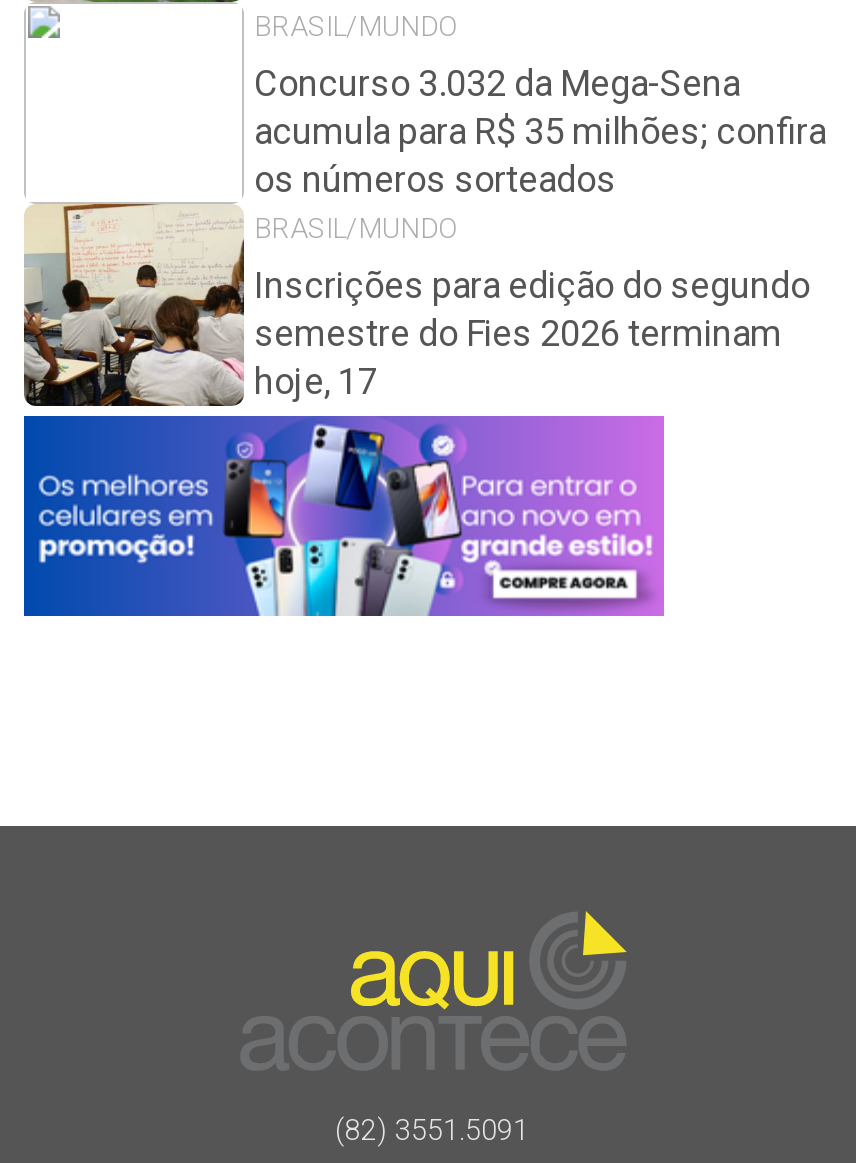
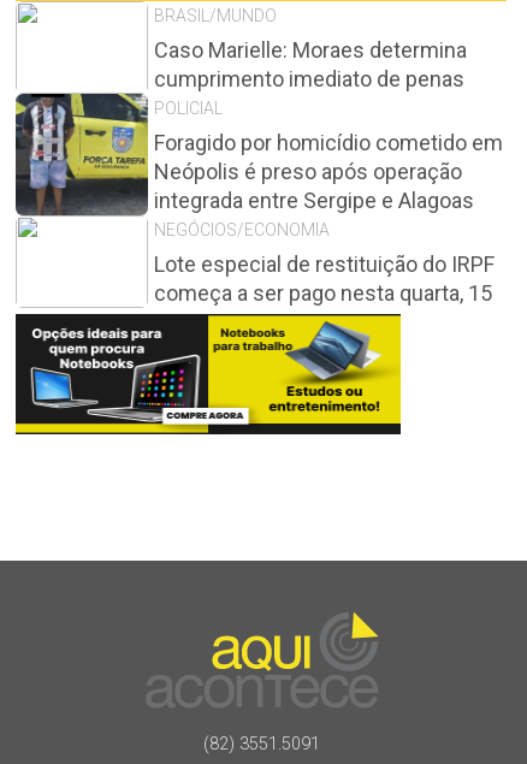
- [image]
- Concurso 3.032 da Mega-Sena
- acumula para R$ 35 milhões; confira
- os números sorteados
- BRASIL/MUNDO
- Inscrições para edição do segundo
- semestre do Fies 2026 terminam
- hoje, 17
+ [image]
+ Caso Marielle: Moraes determina
+ cumprimento imediato de penas
+ POLICIAL
+ Foragido por homicídio cometido em
+ Neópolis é preso após operação
+ integrada entre Sergipe e Alagoas
+ NEGÓCIOS/ECONOMIA
+ Lote especial de restituição do IRPF
+ começa a ser pago nesta quarta, 15
